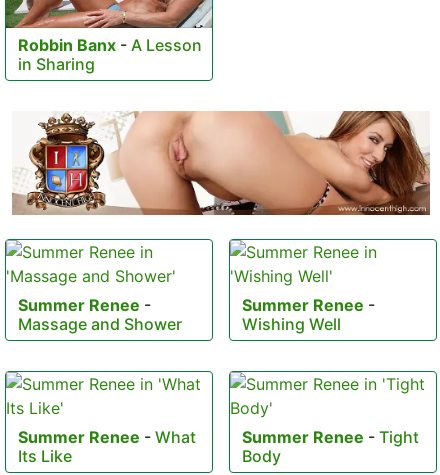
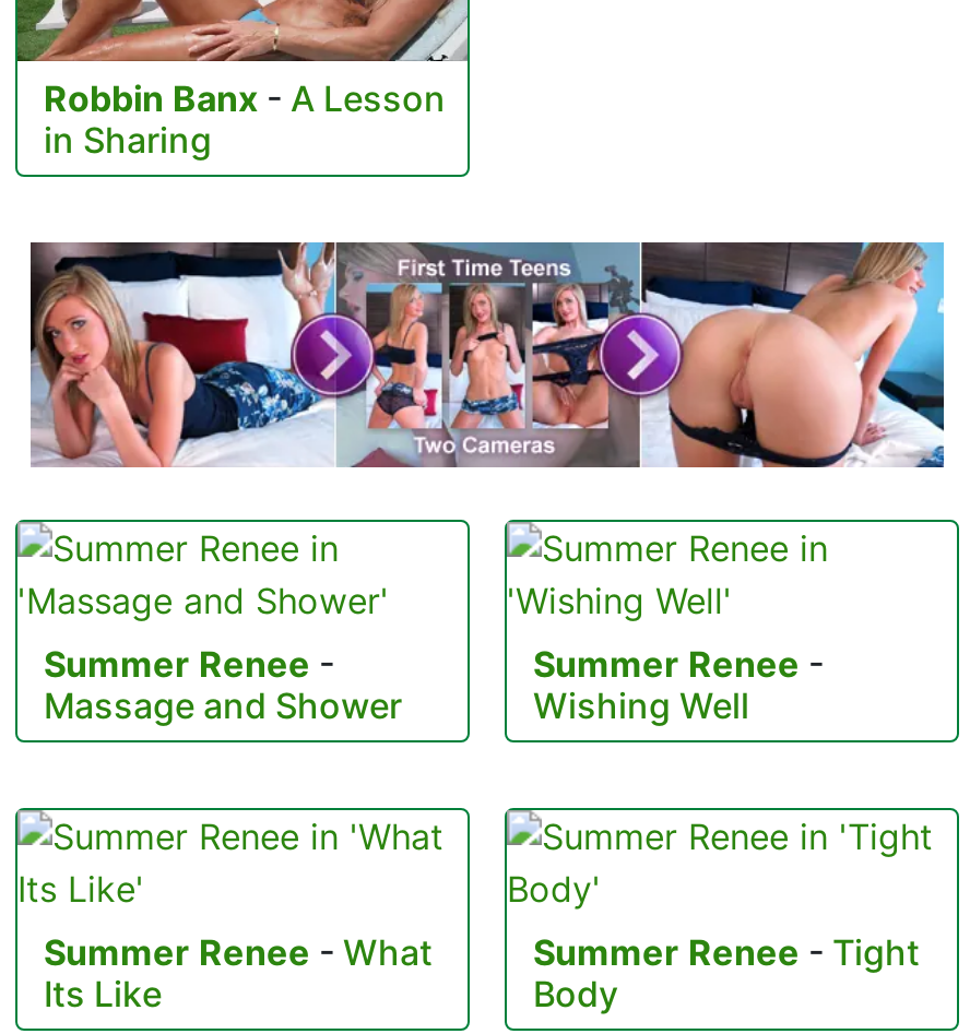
- [image]
+ [image]
